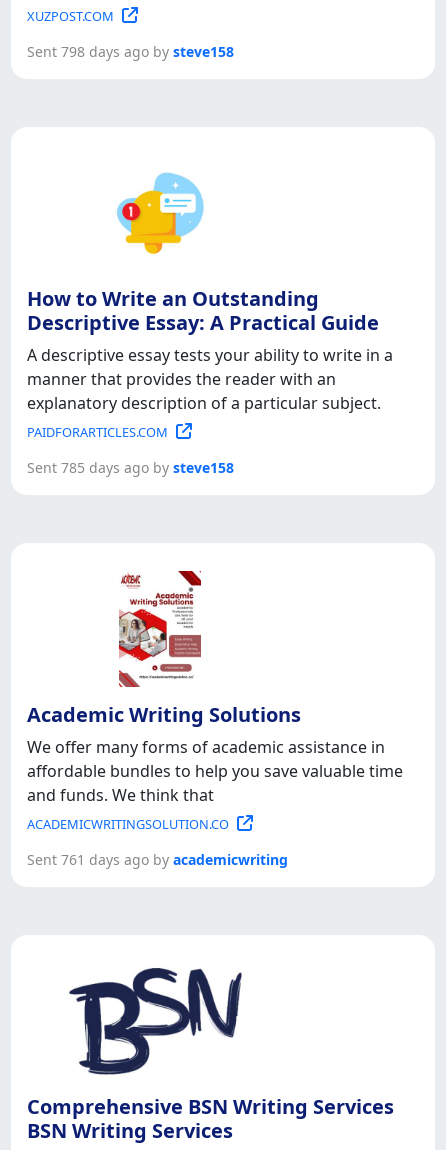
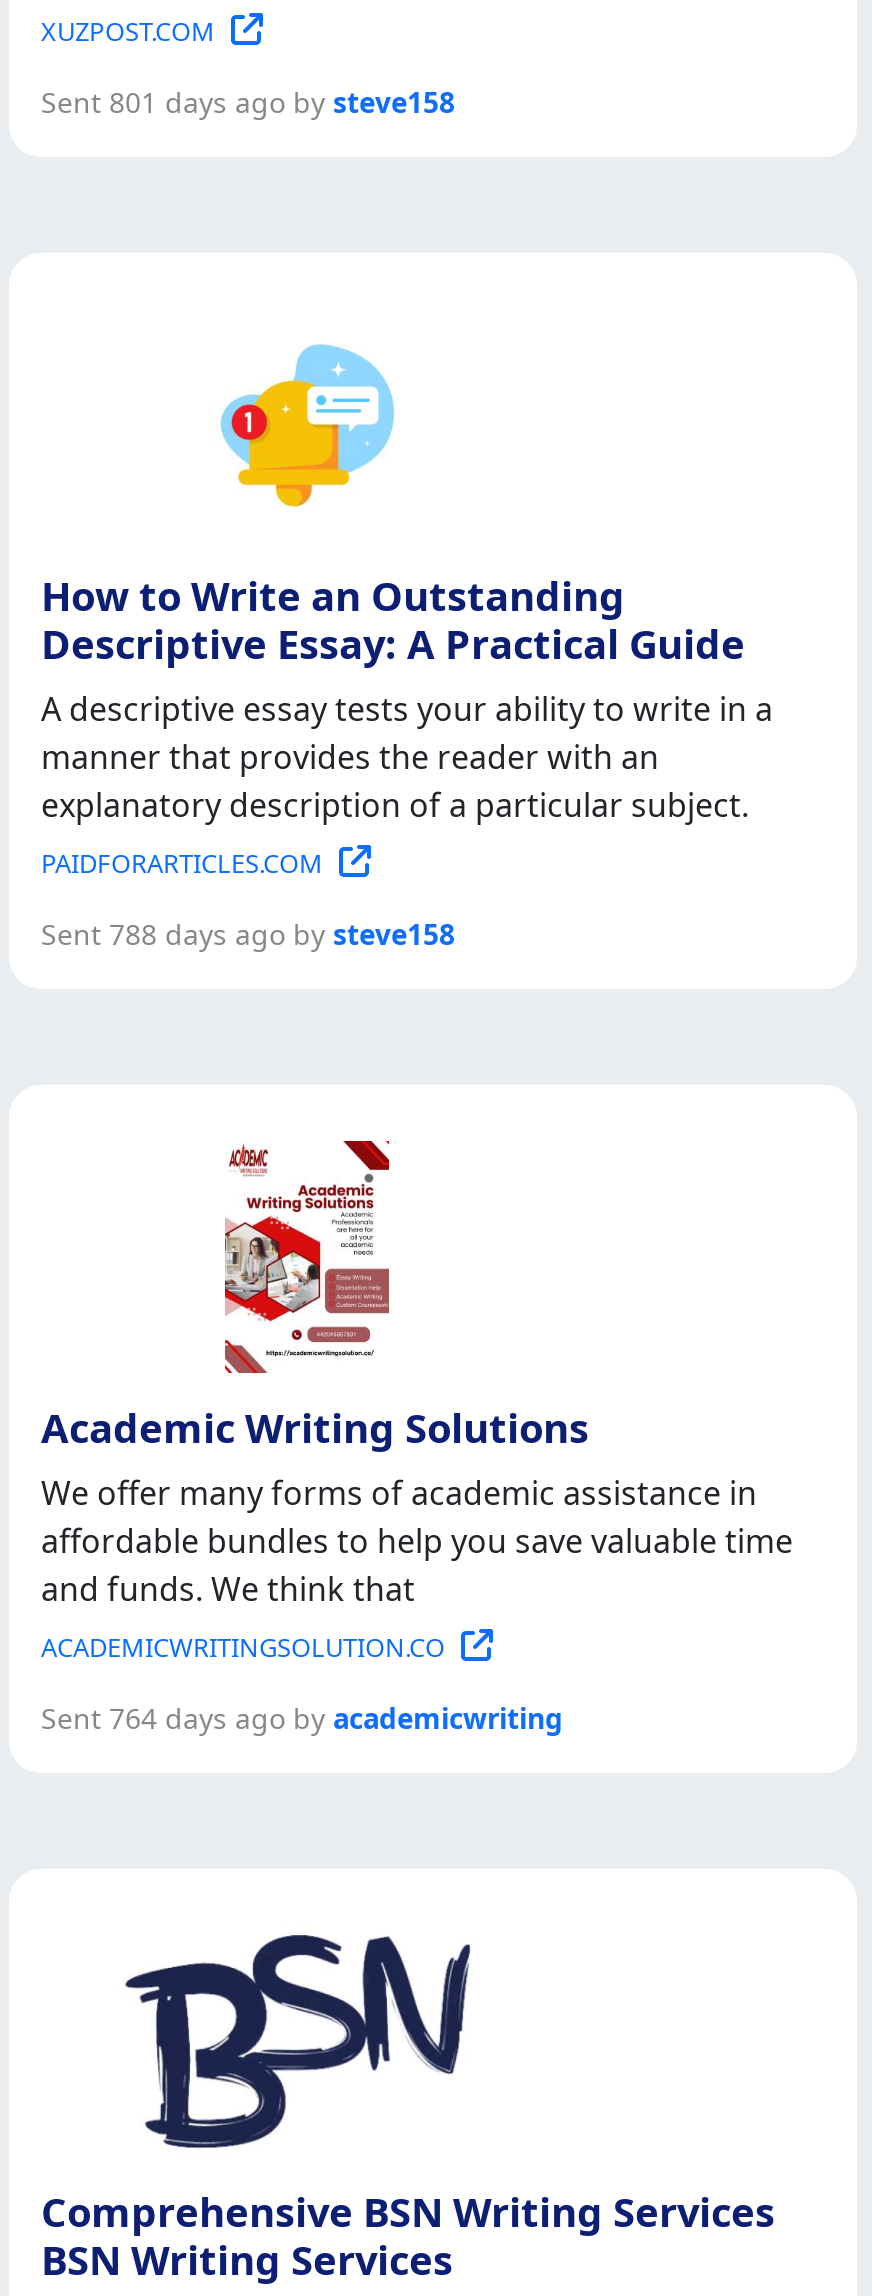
- Sent 798 days ago by steve158
+ Sent 801 days ago by steve158

- Sent 785 days ago by steve158
+ Sent 788 days ago by steve158

- Sent 761 days ago by academicwriting
+ Sent 764 days ago by academicwriting
